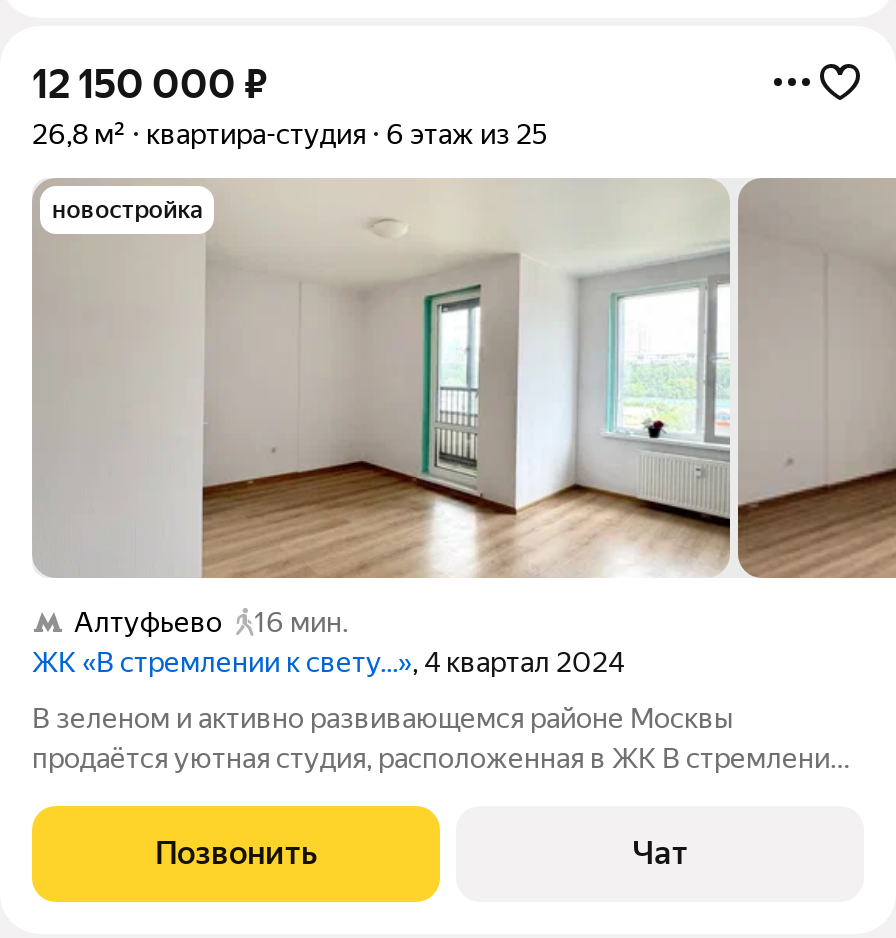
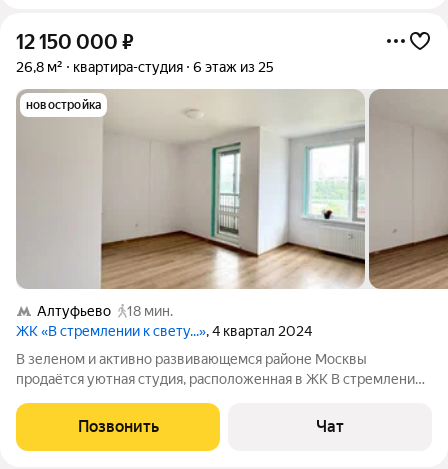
- Алтуфьево 16 мин.
+ Алтуфьево 18 мин.
